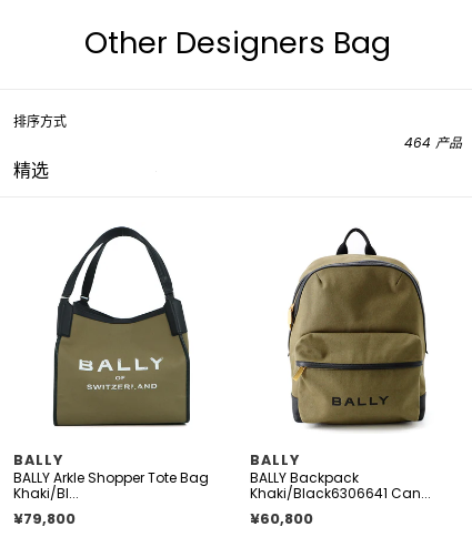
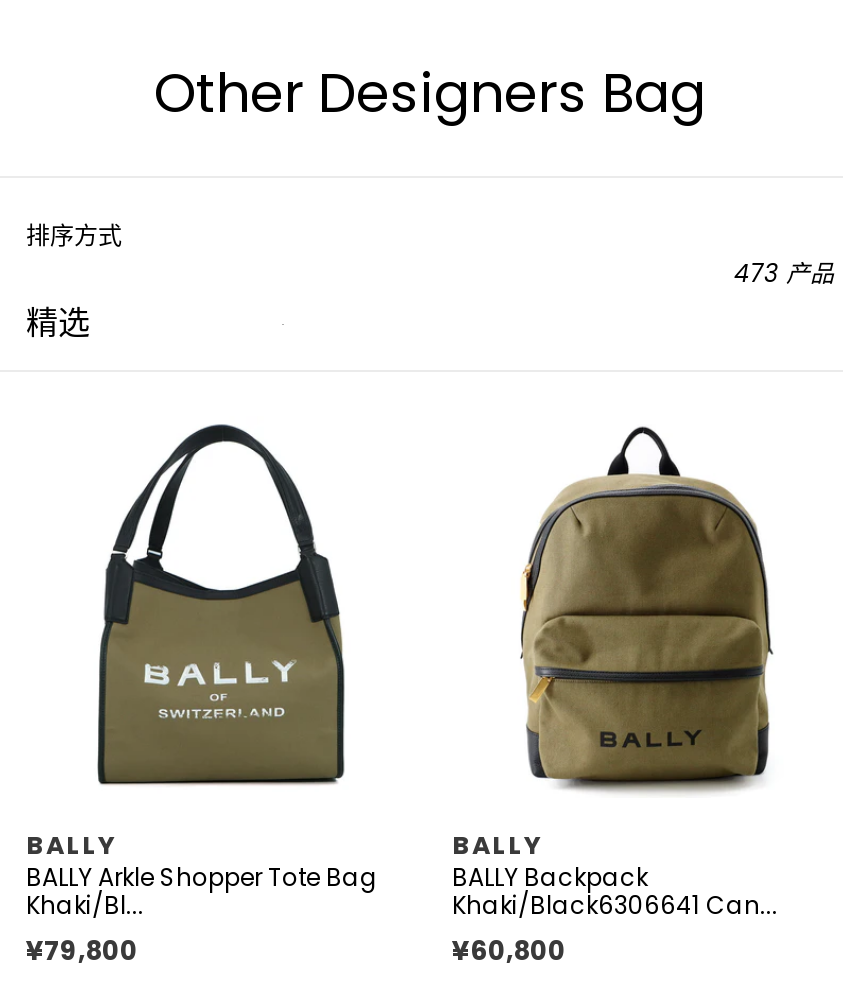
- 464 产品
+ 473 产品
